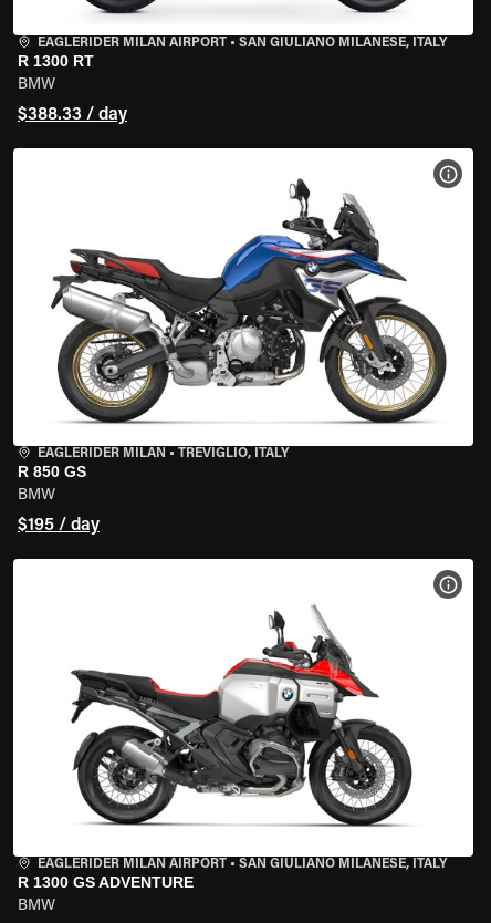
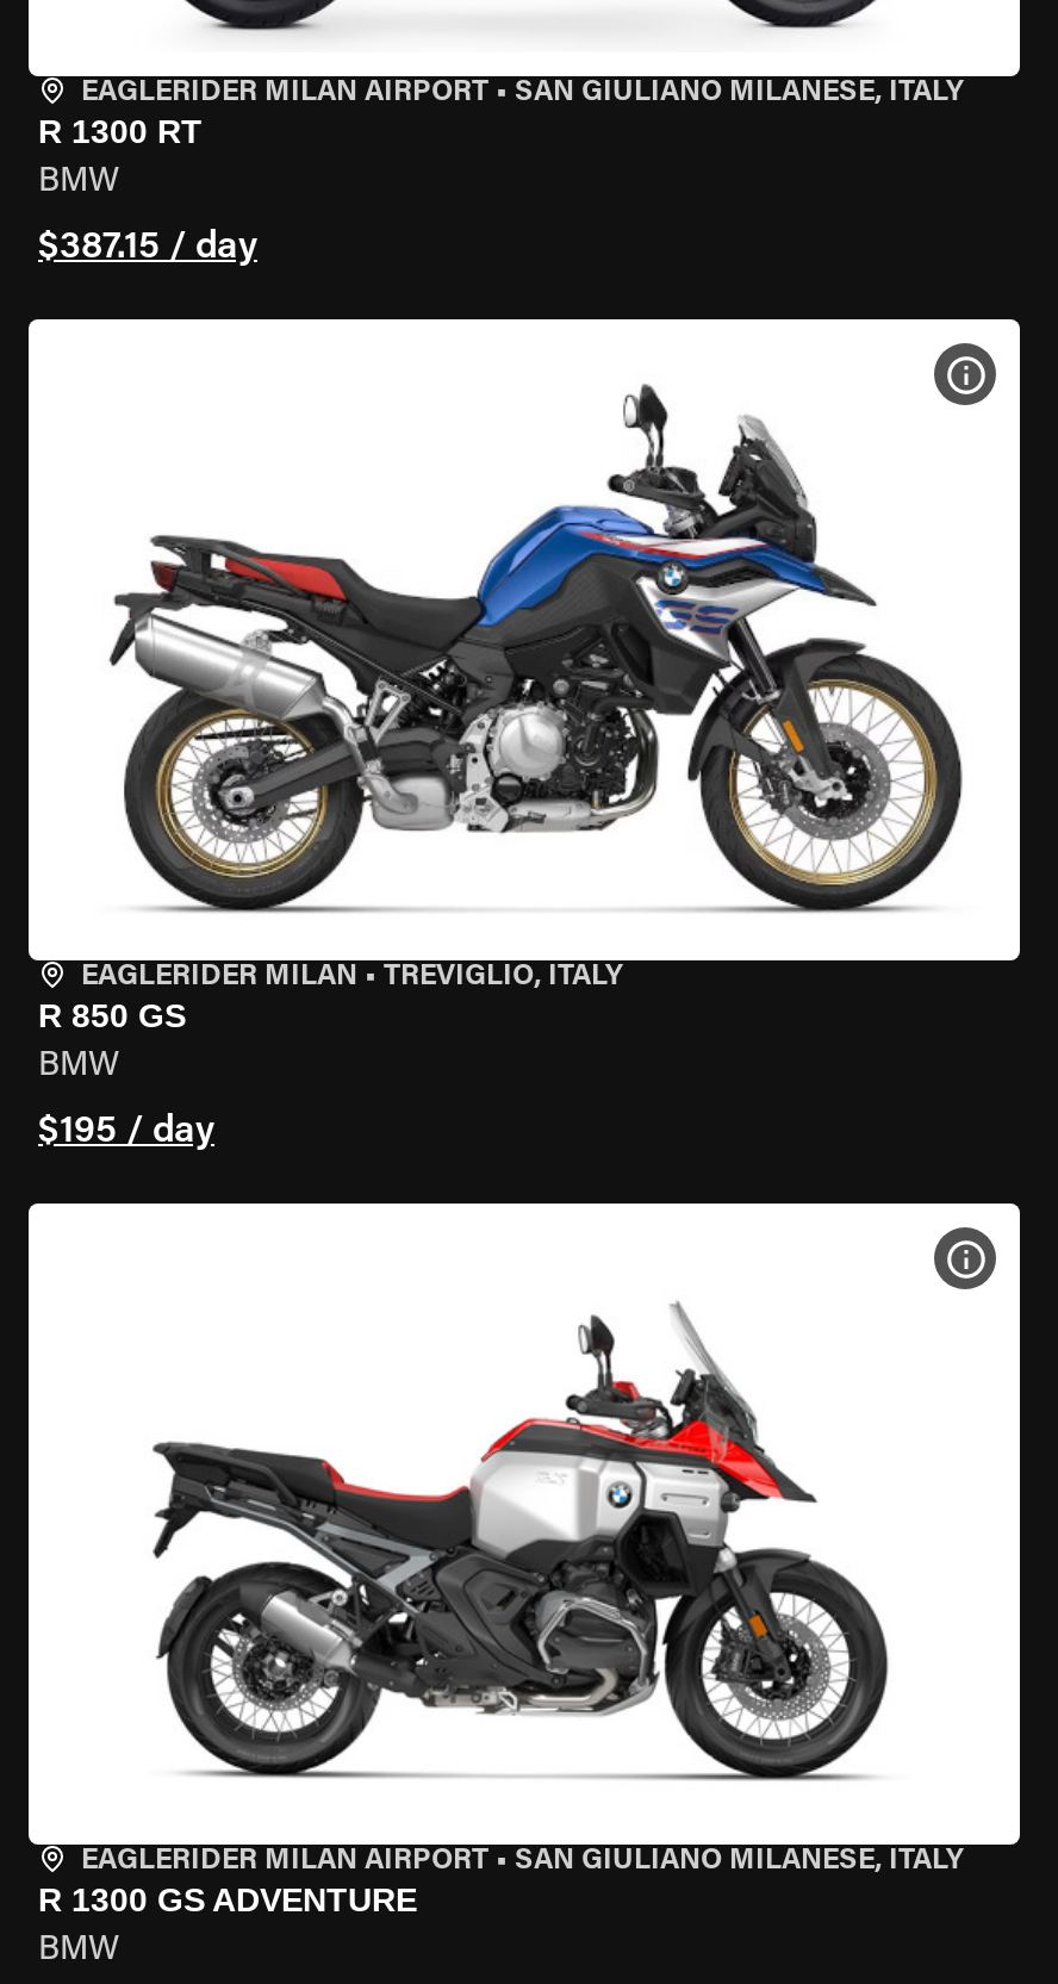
- $388.33 / day
+ $387.15 / day
